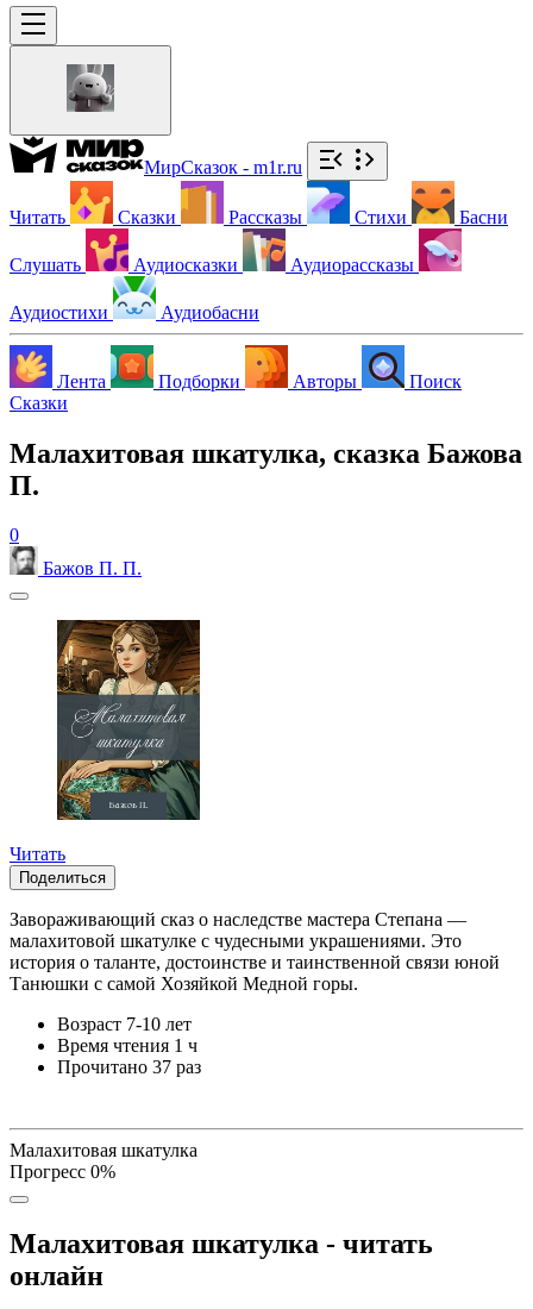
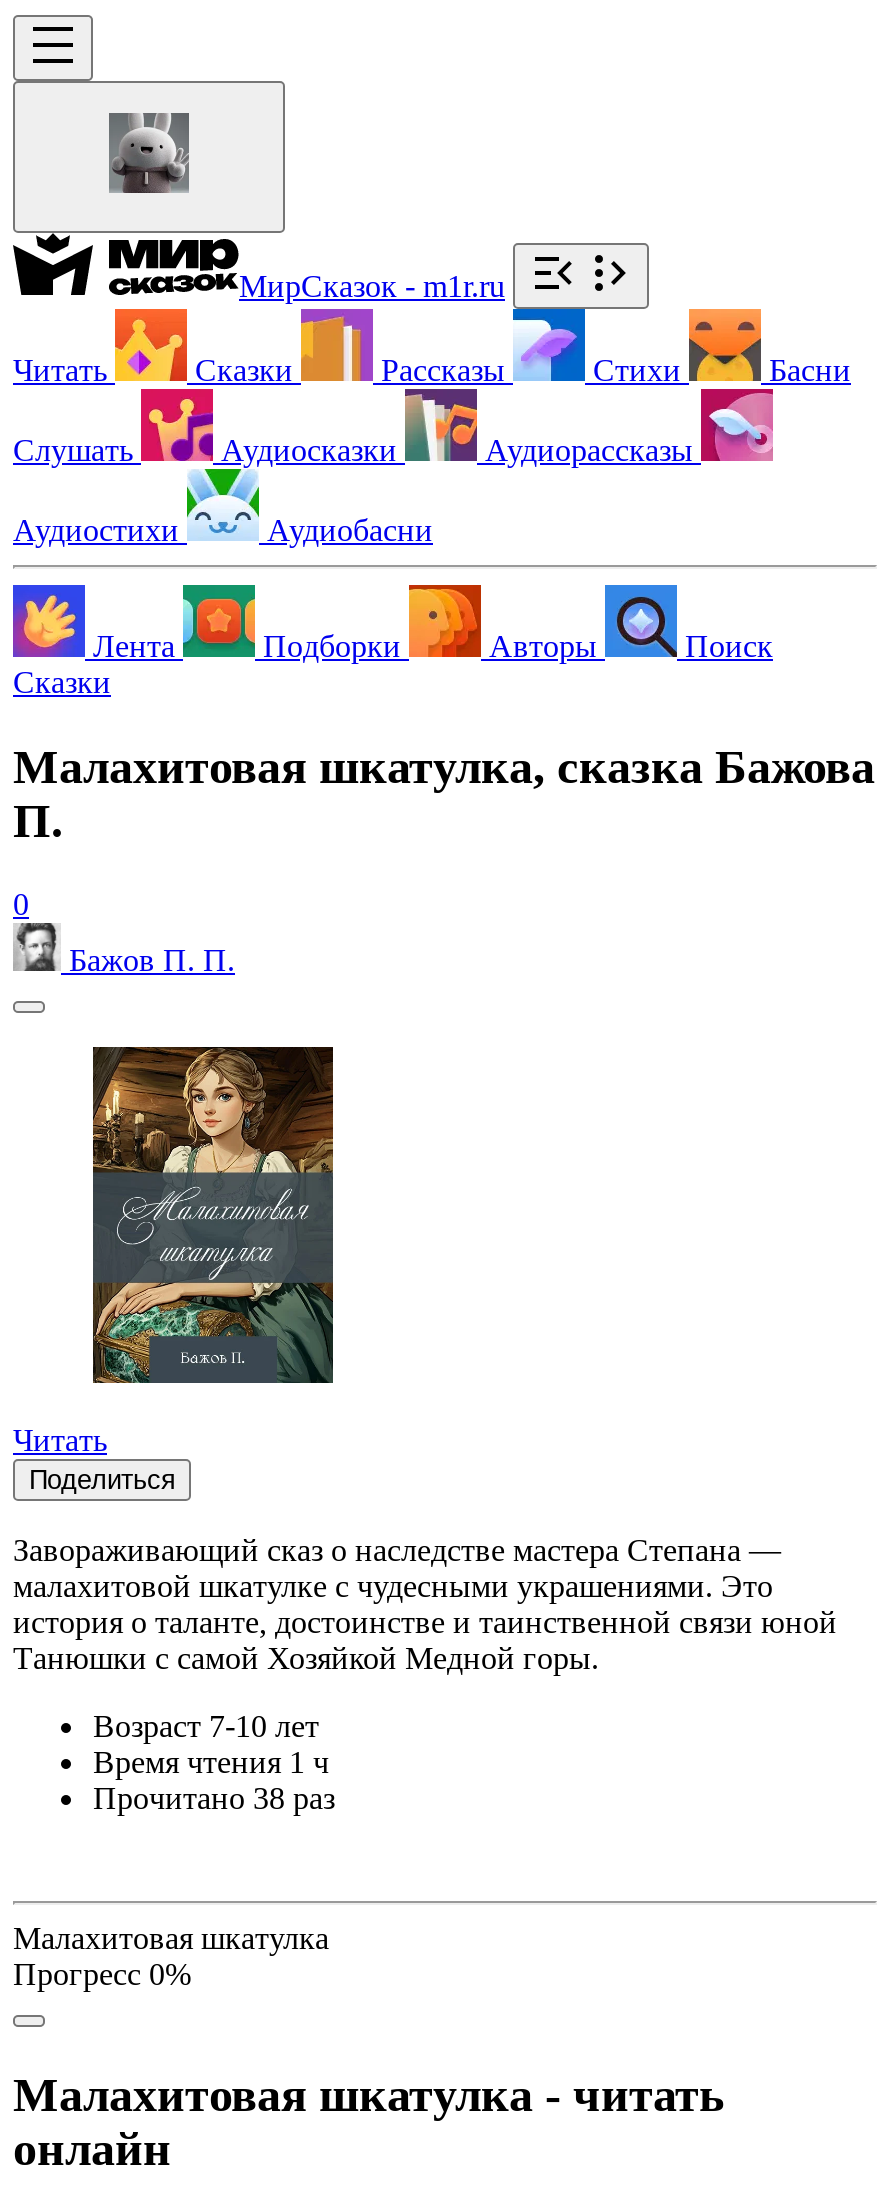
- Прочитано 37 раз
+ Прочитано 38 раз
